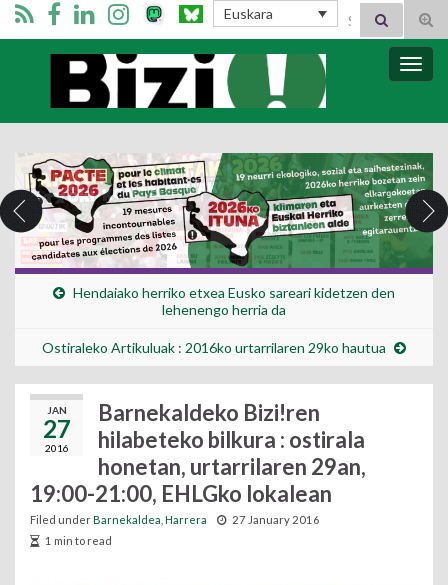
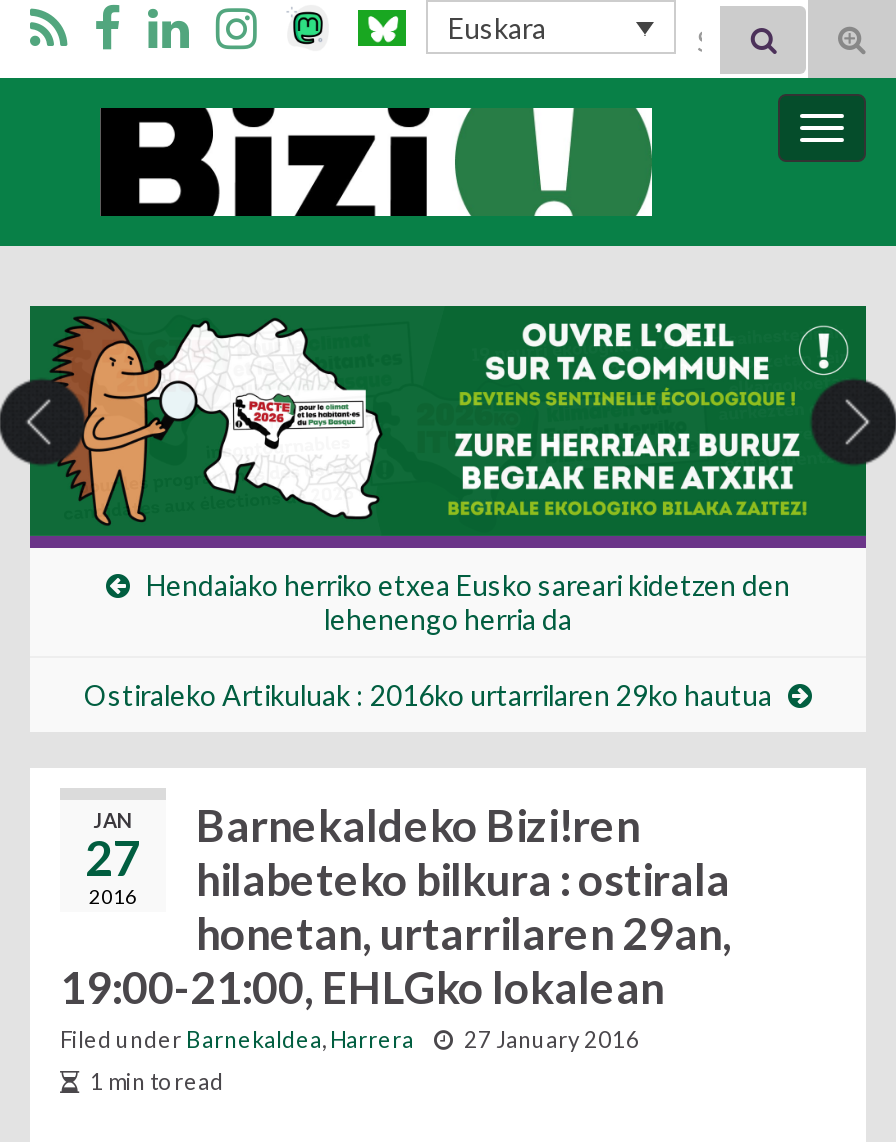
- [image]
+ [image]
